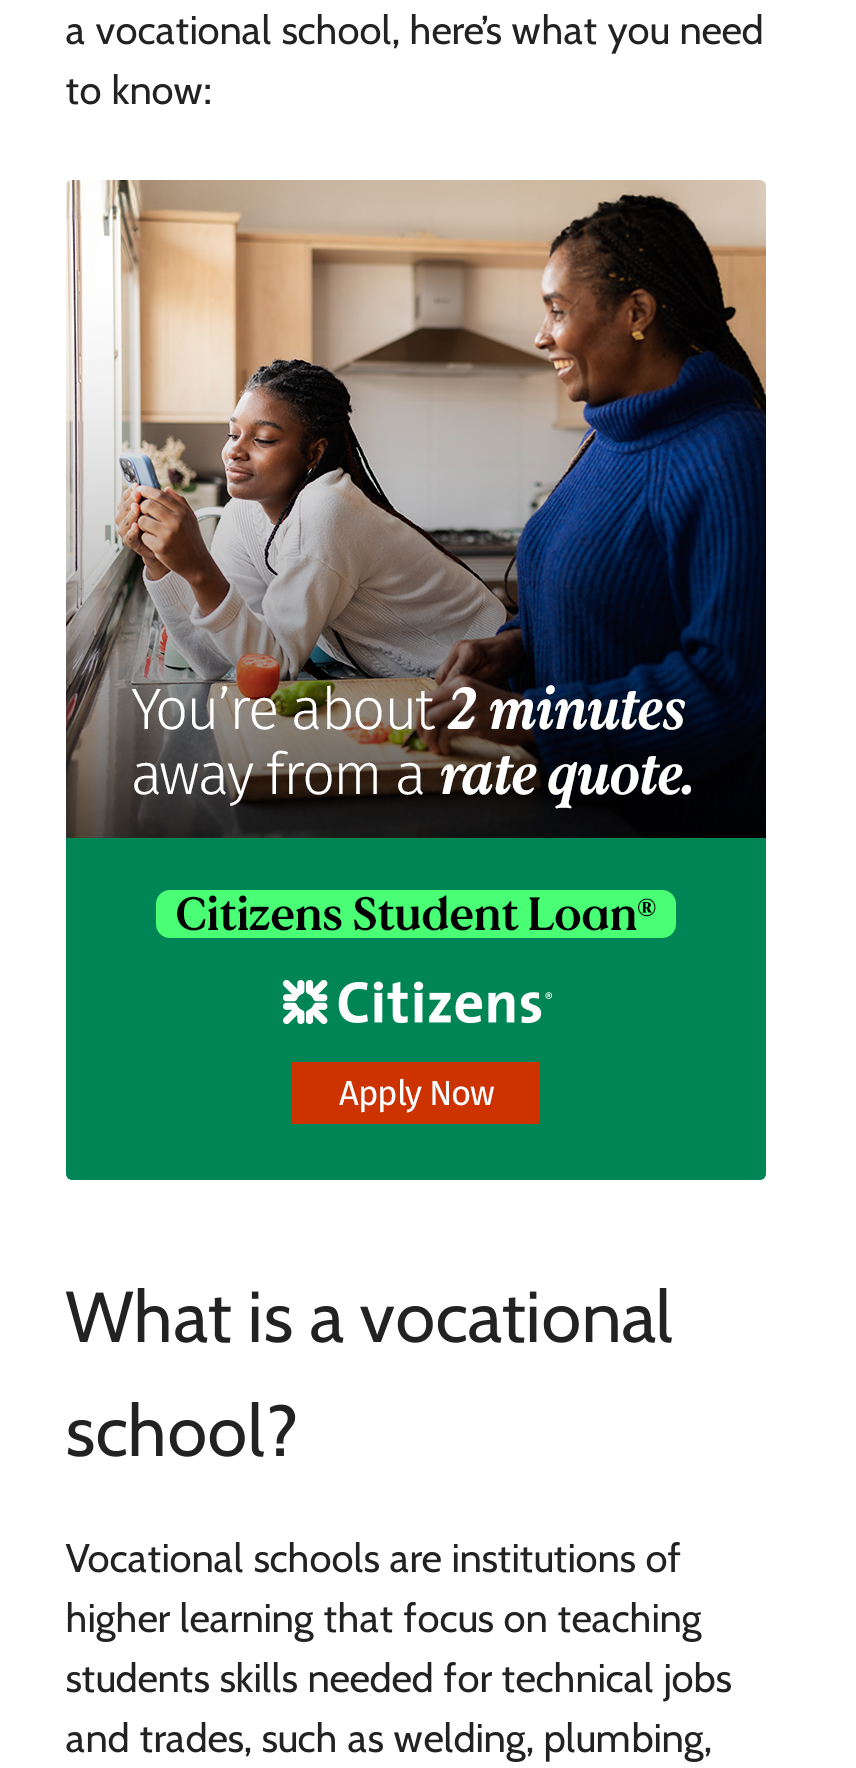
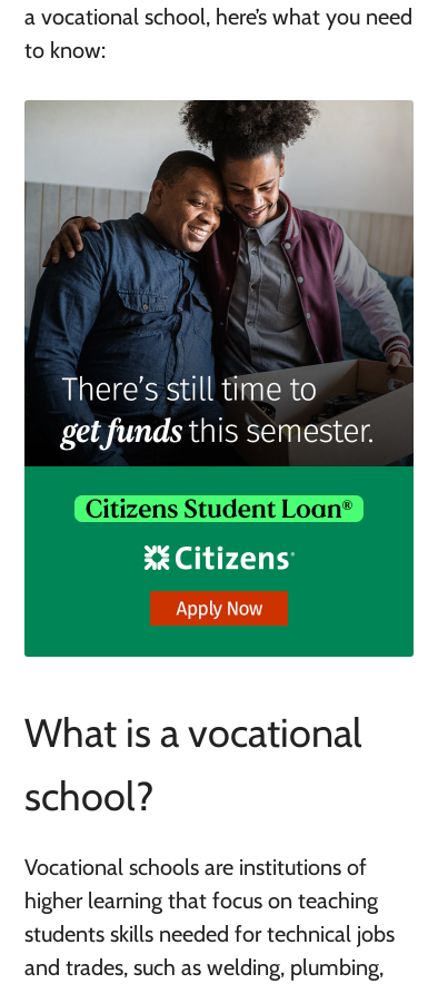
- [image]
+ [image]
